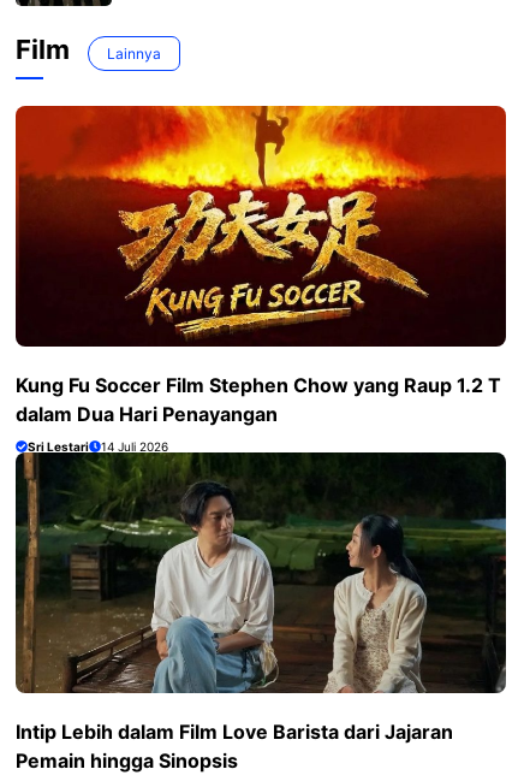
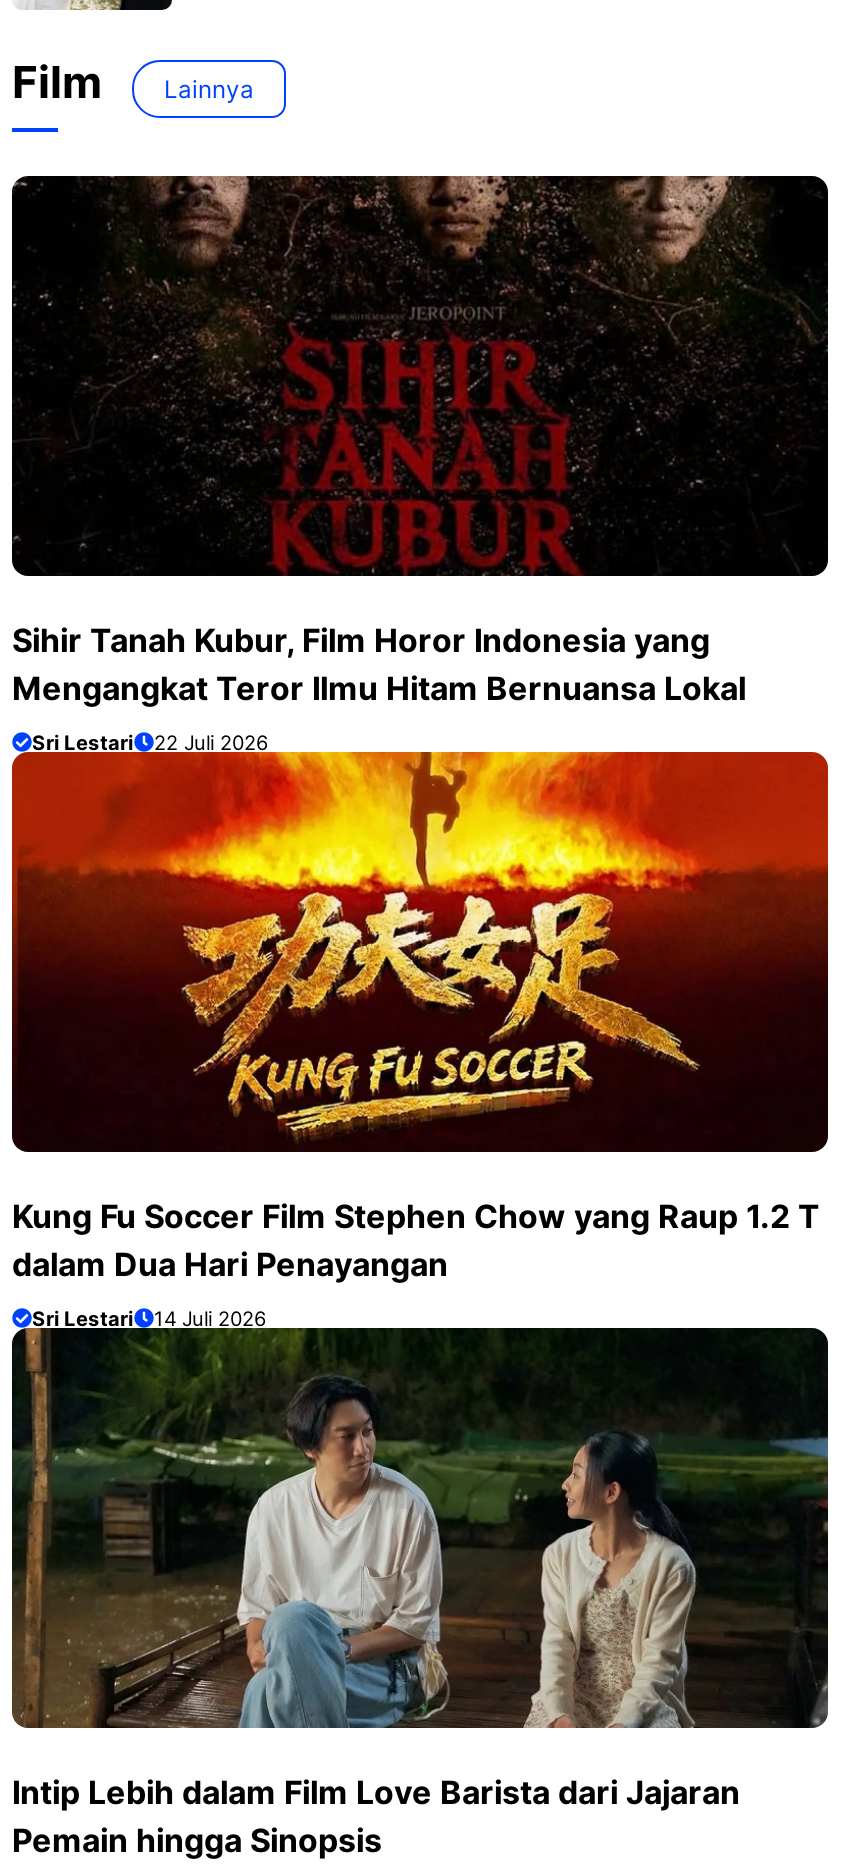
+ [image]
+ Sihir Tanah Kubur, Film Horor Indonesia yang
+ Mengangkat Teror Ilmu Hitam Bernuansa Lokal
+ Sri Lestari
+ 22 Juli 2026
